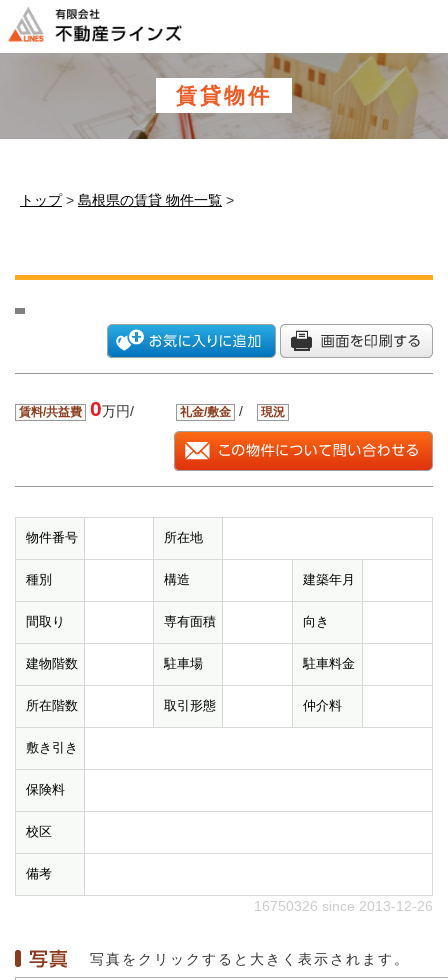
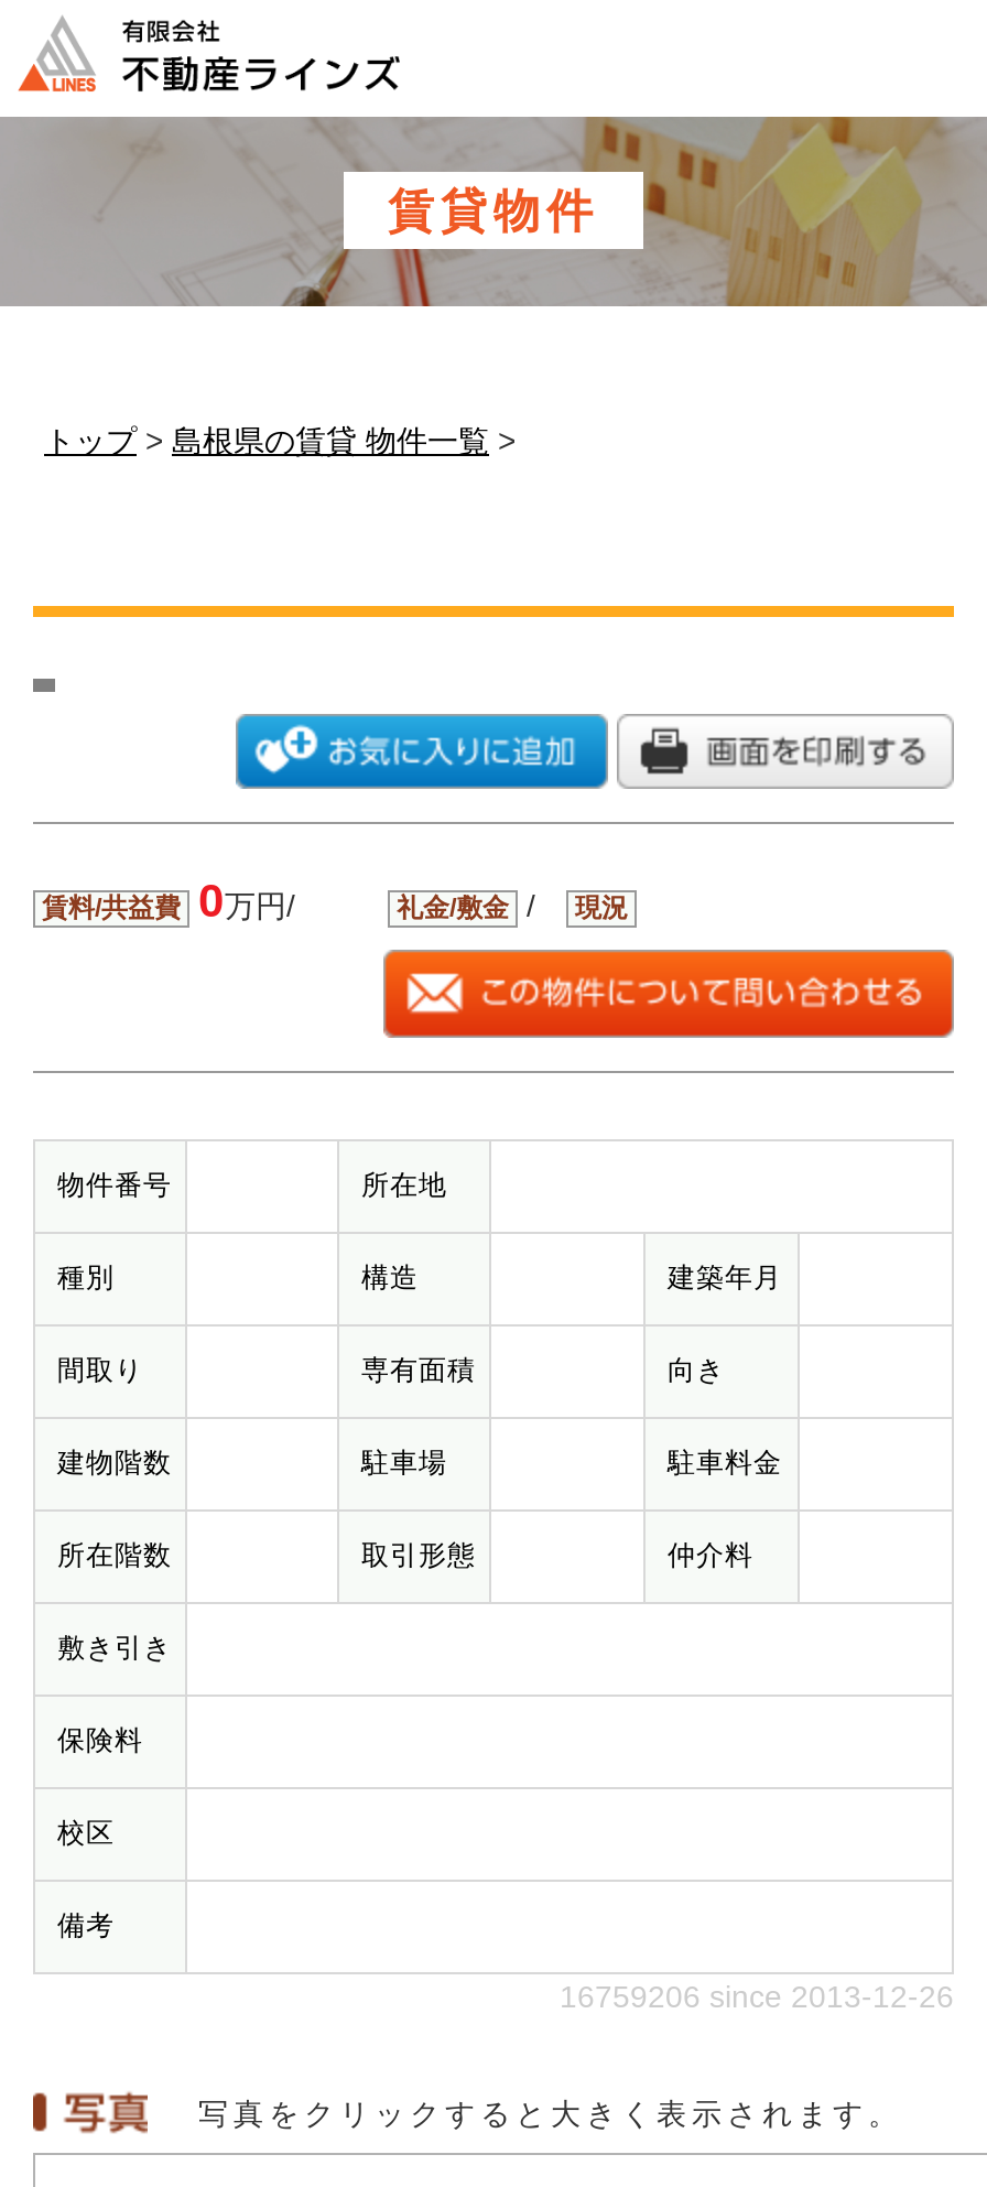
- 16750326 since 2013-12-26
+ 16759206 since 2013-12-26
